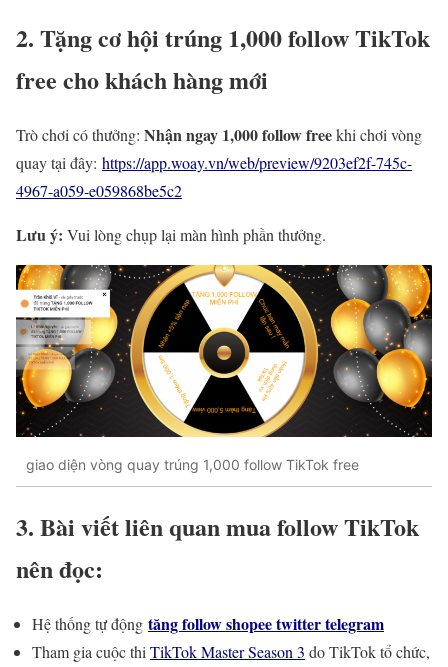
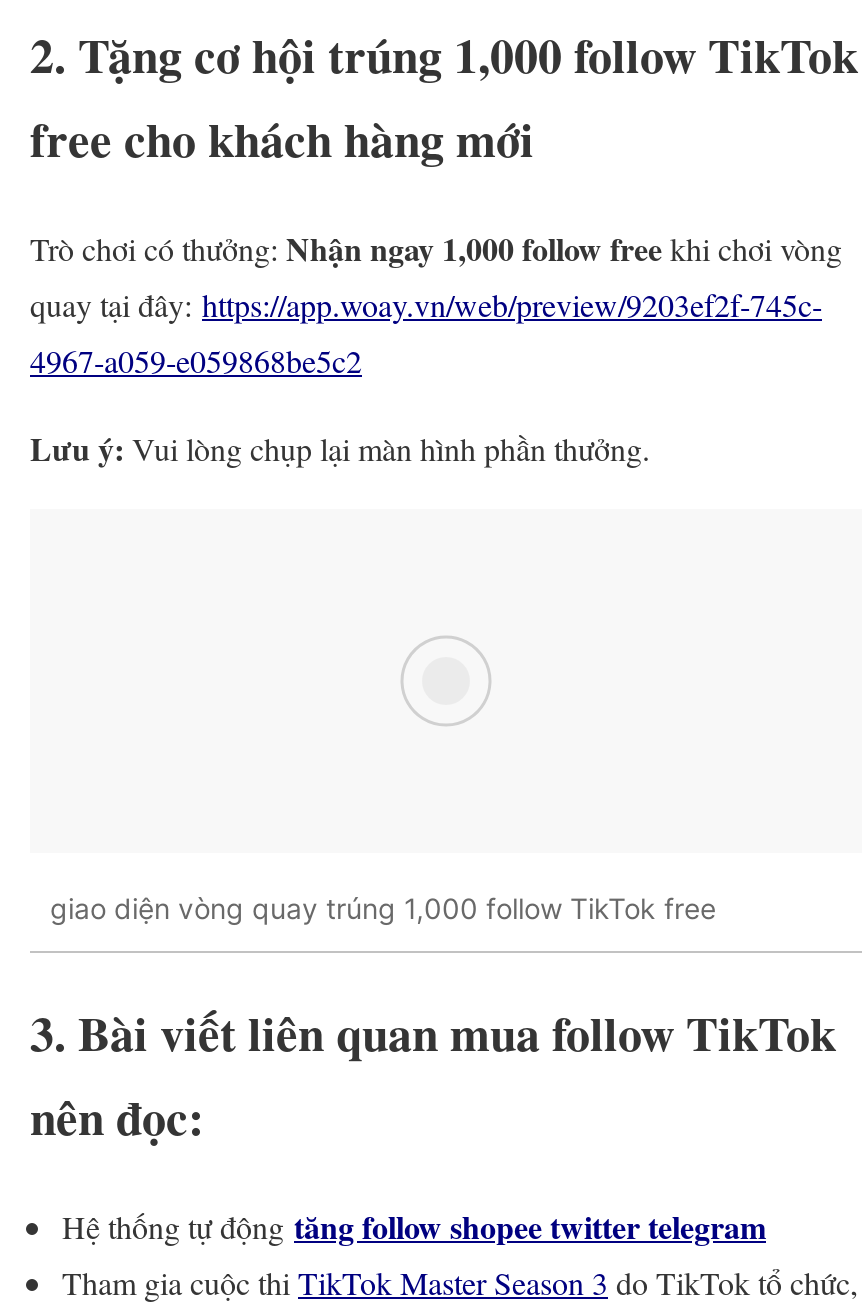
- [image]
